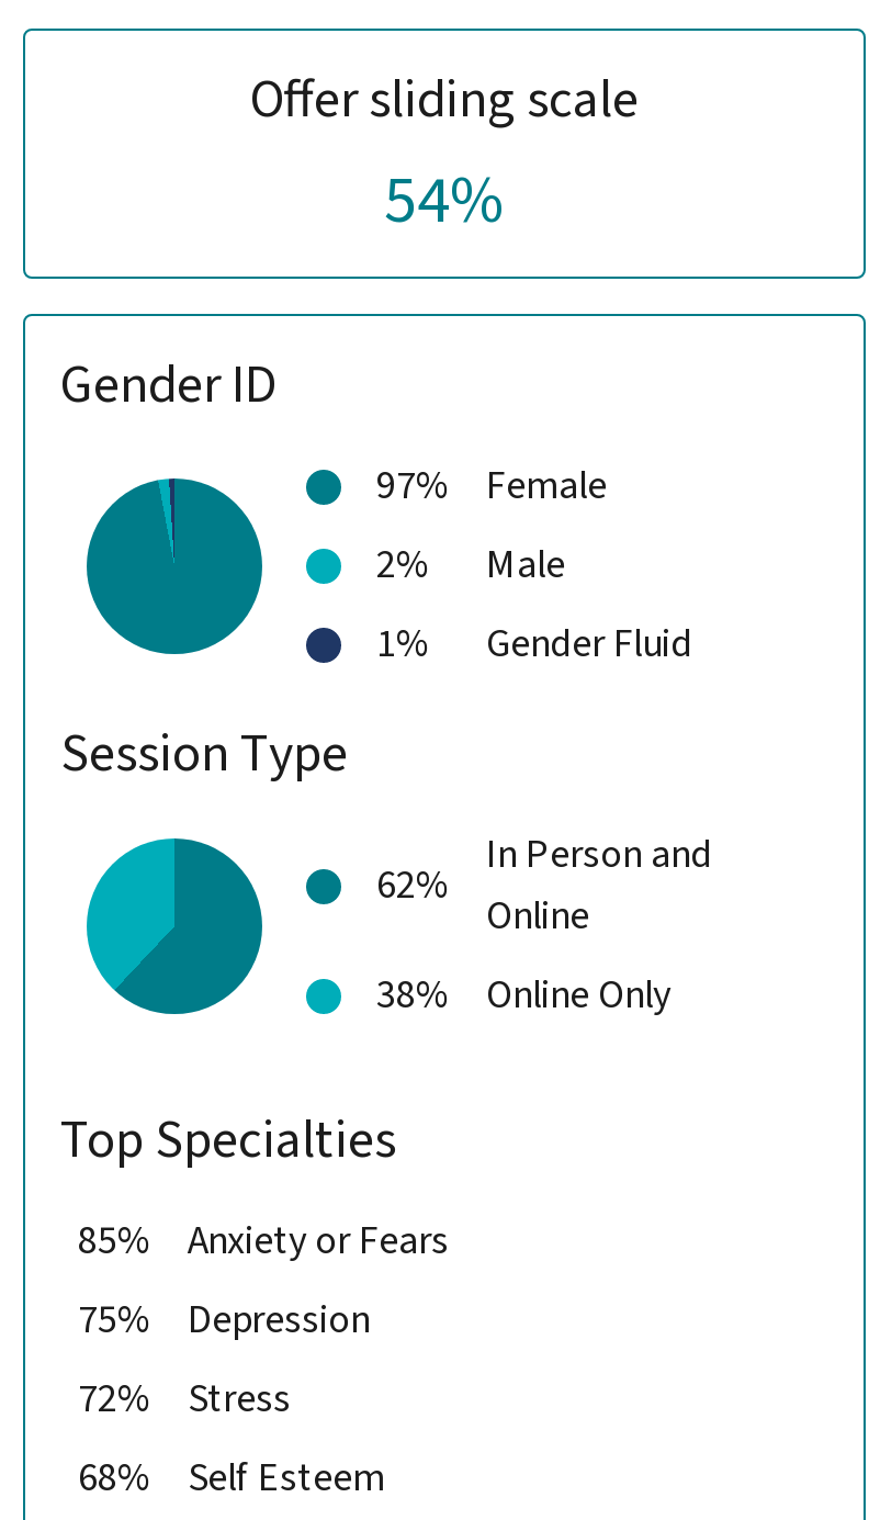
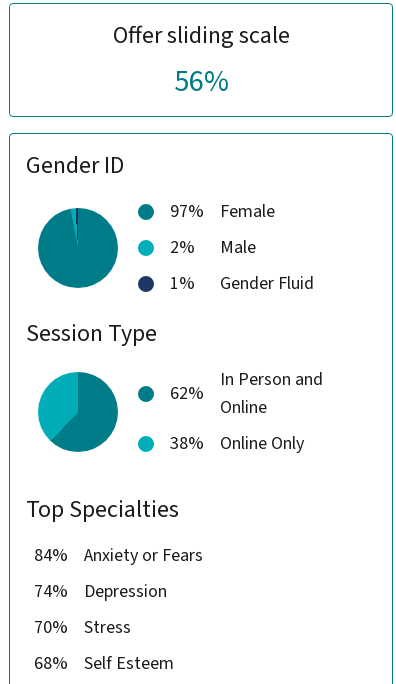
- 54%
+ 56%

- 85% Anxiety or Fears
+ 84% Anxiety or Fears

- 75% Depression
+ 74% Depression

- 72% Stress
+ 70% Stress
